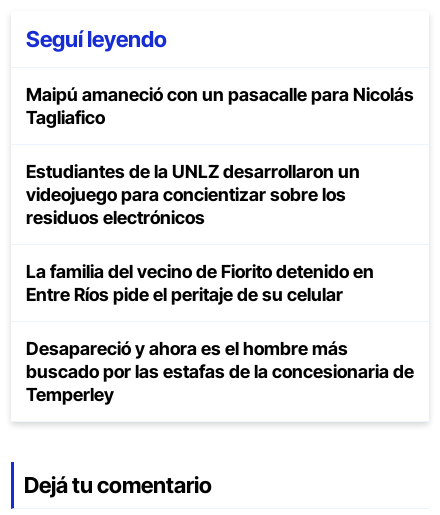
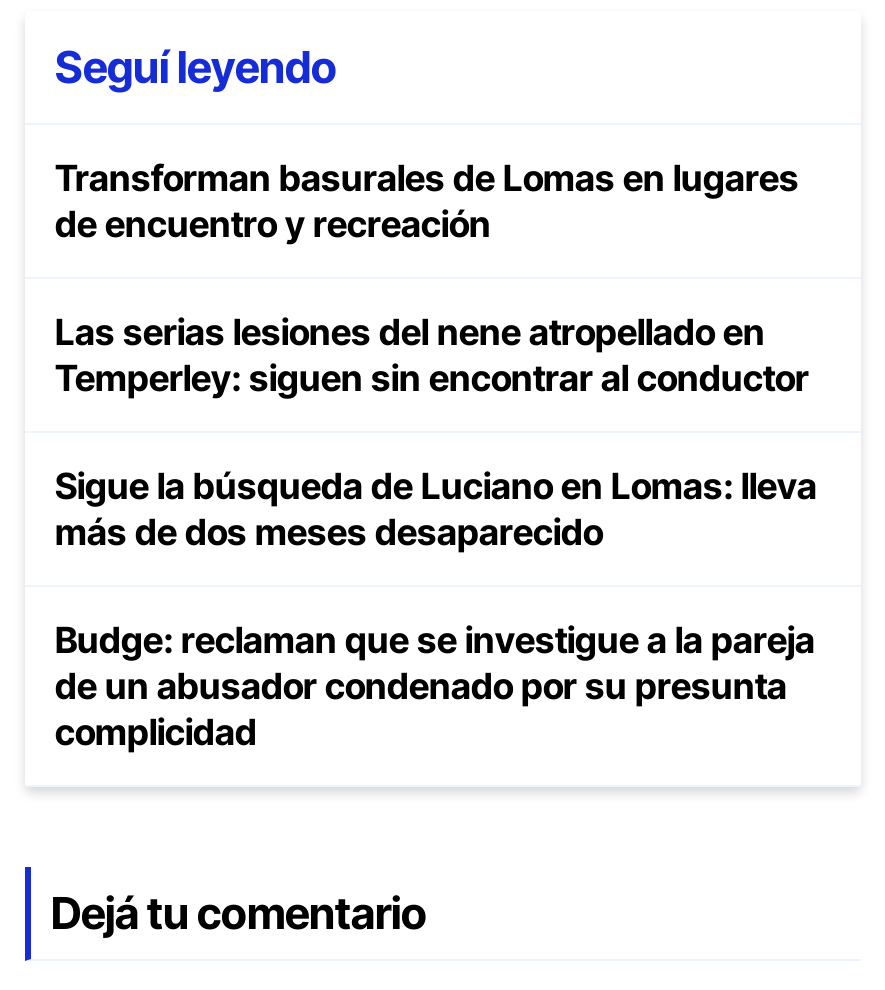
- Maipú amaneció con un pasacalle para Nicolás
- Tagliafico
+ Transforman basurales de Lomas en lugares
+ de encuentro y recreación

- Estudiantes de la UNLZ desarrollaron un
- videojuego para concientizar sobre los
- residuos electrónicos
+ Las serias lesiones del nene atropellado en
+ Temperley: siguen sin encontrar al conductor

- La familia del vecino de Fiorito detenido en
- Entre Ríos pide el peritaje de su celular
+ Sigue la búsqueda de Luciano en Lomas: lleva
+ más de dos meses desaparecido

- Desapareció y ahora es el hombre más
- buscado por las estafas de la concesionaria de
- Temperley
+ Budge: reclaman que se investigue a la pareja
+ de un abusador condenado por su presunta
+ complicidad
